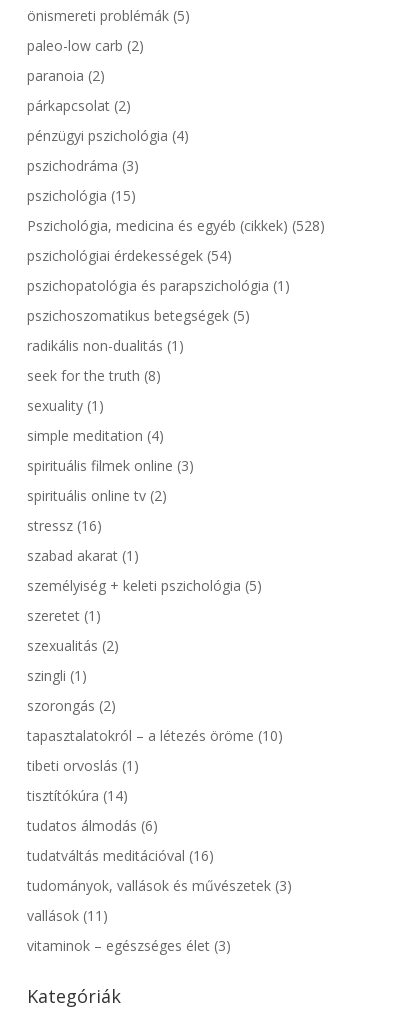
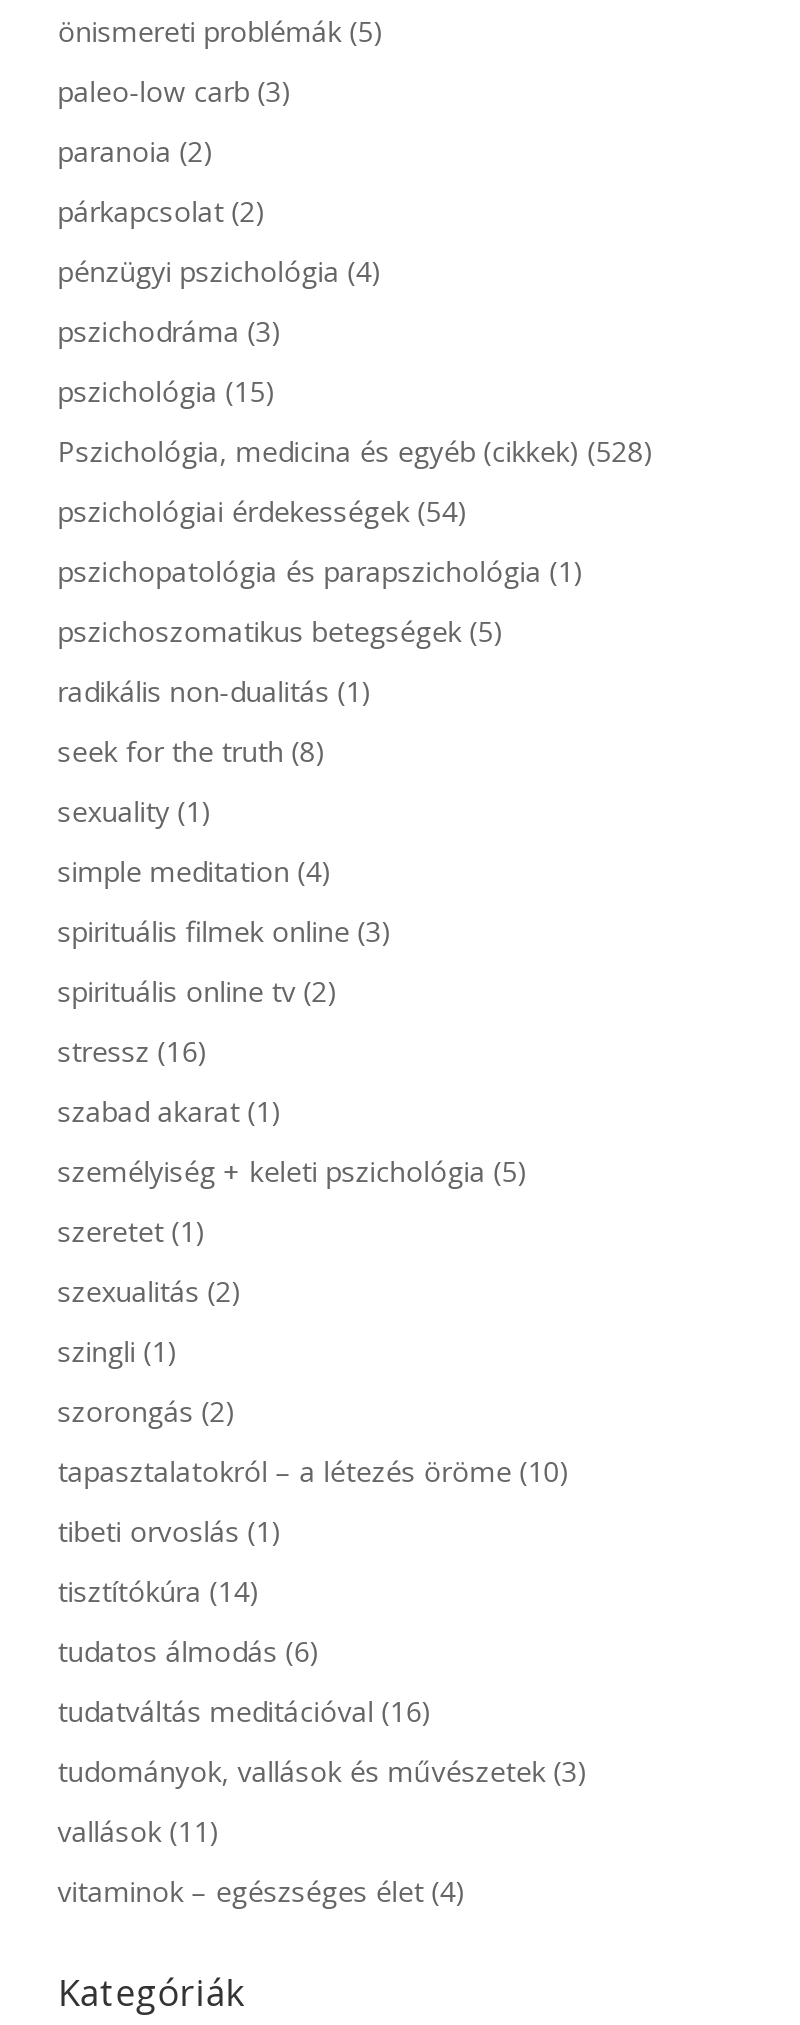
- paleo-low carb (2)
+ paleo-low carb (3)

- vitaminok – egészséges élet (3)
+ vitaminok – egészséges élet (4)
